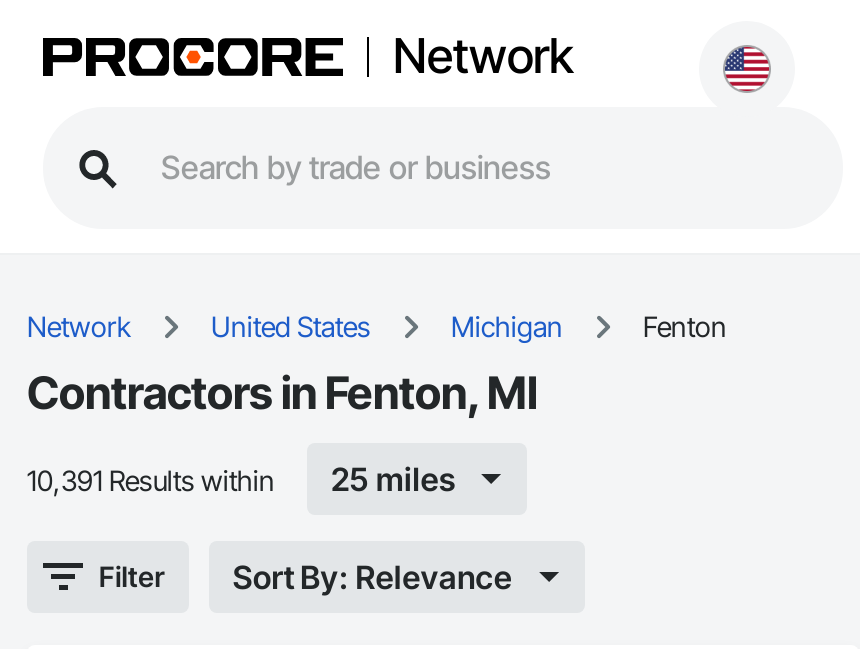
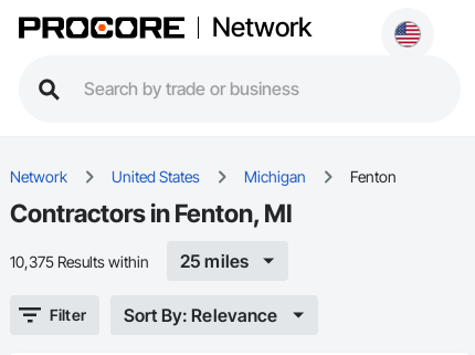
- 10,391 Results within
+ 10,375 Results within
